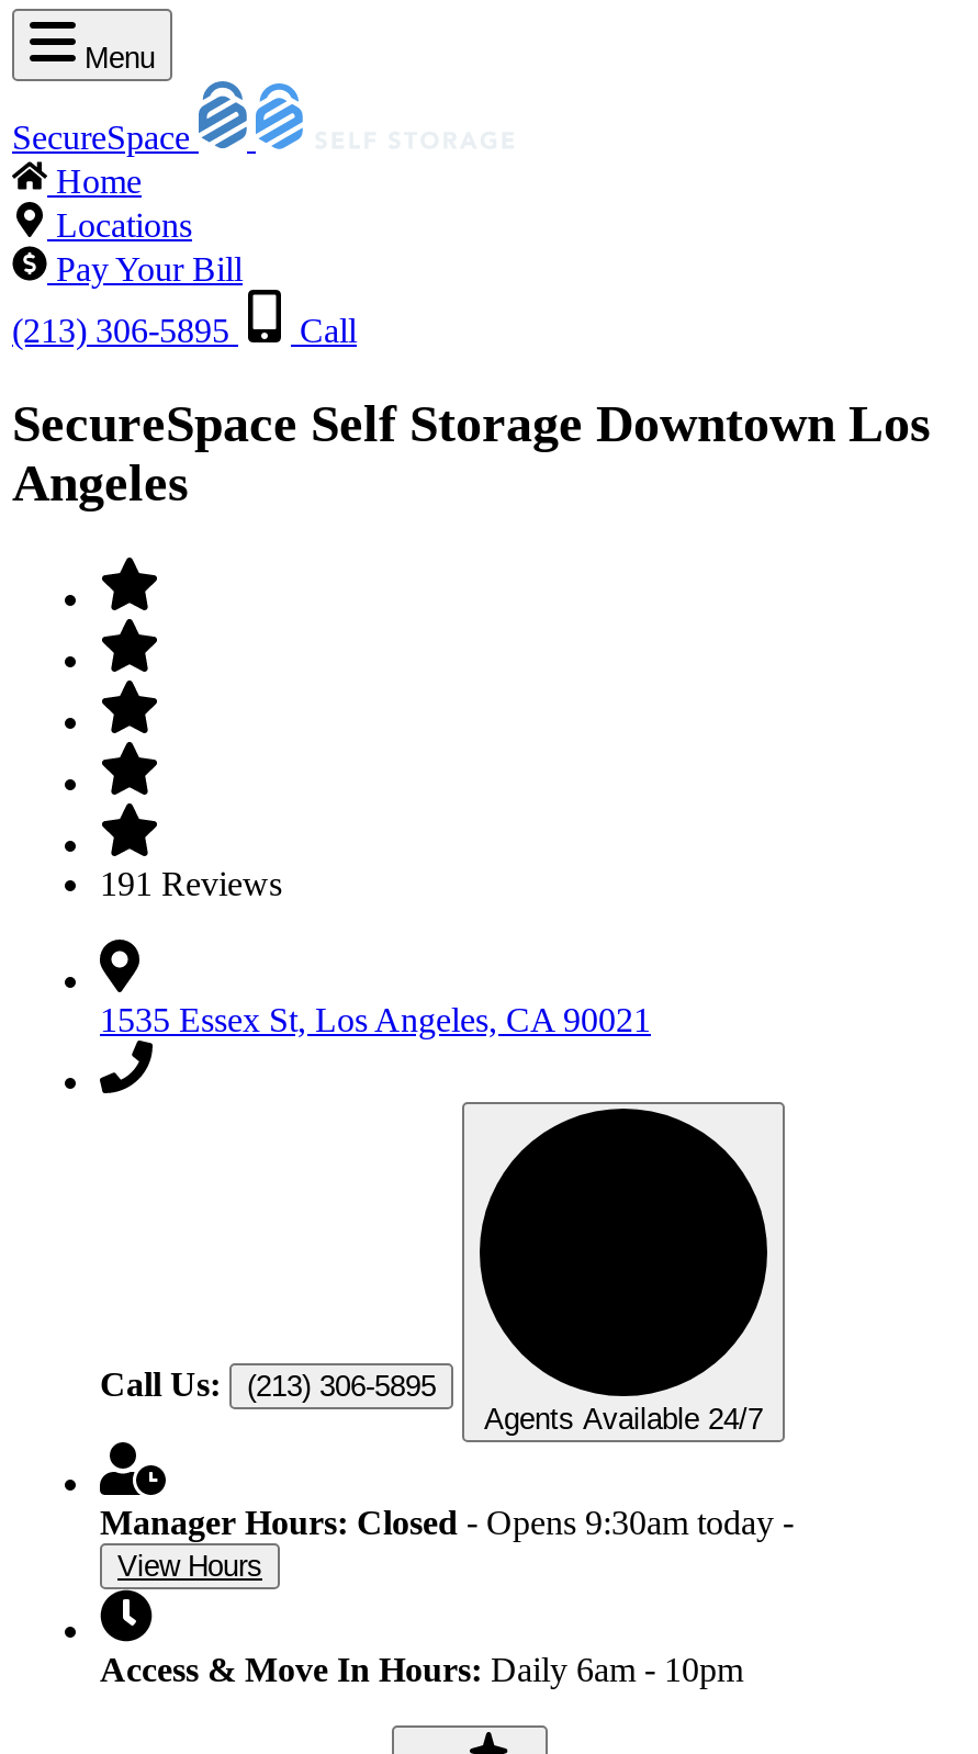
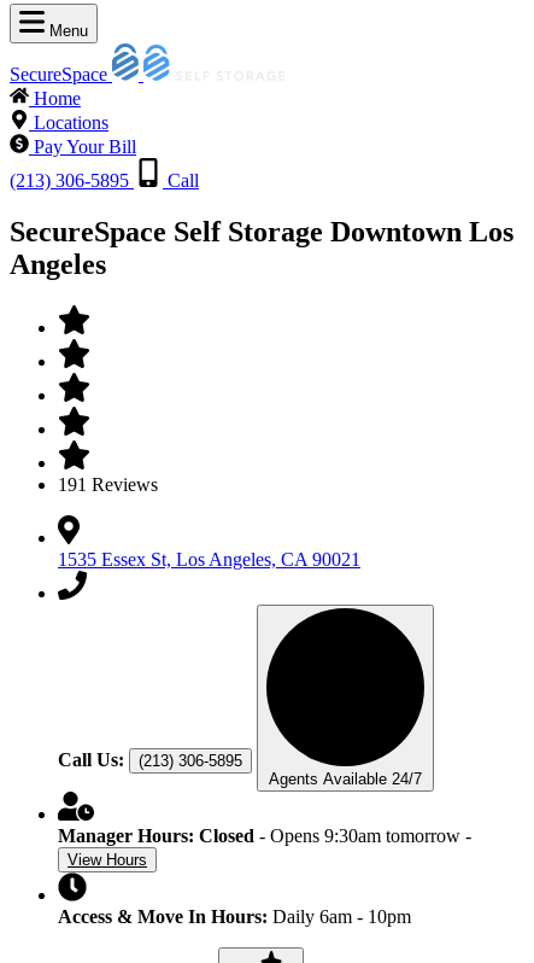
- Manager Hours: Closed - Opens 9:30am today -
+ Manager Hours: Closed - Opens 9:30am tomorrow -
